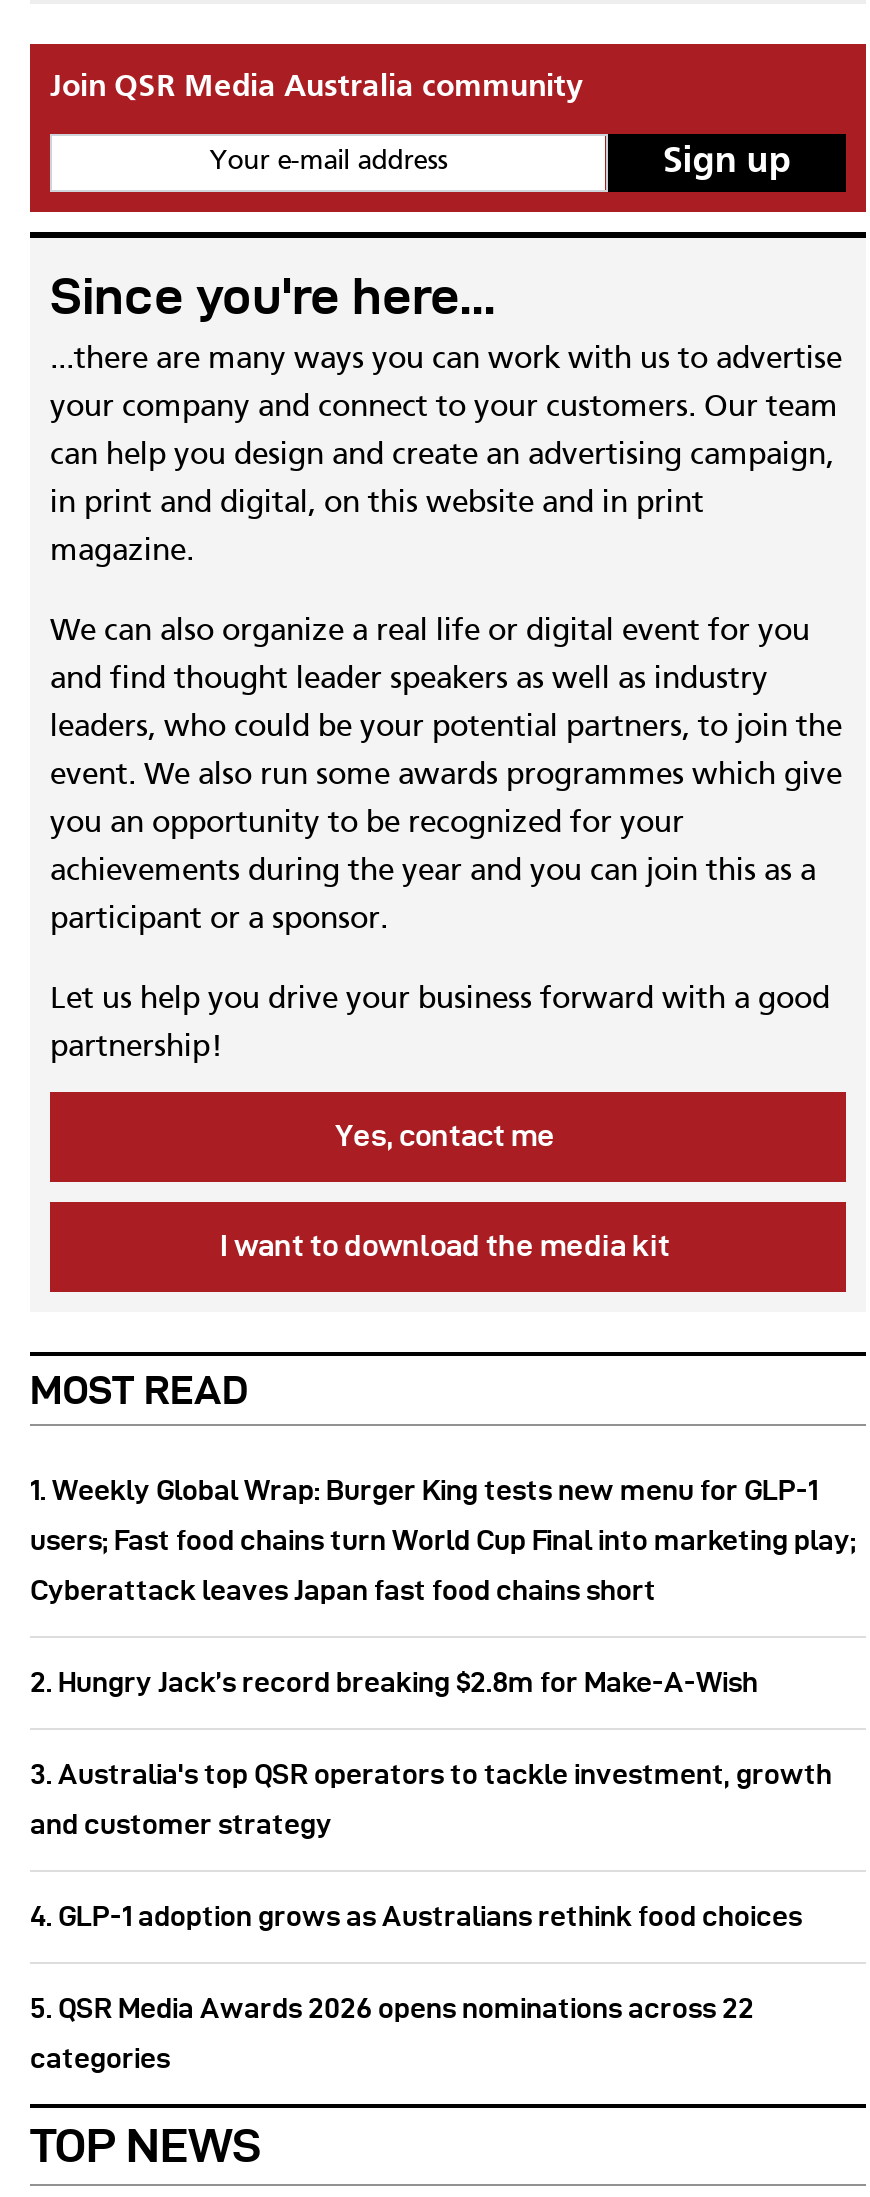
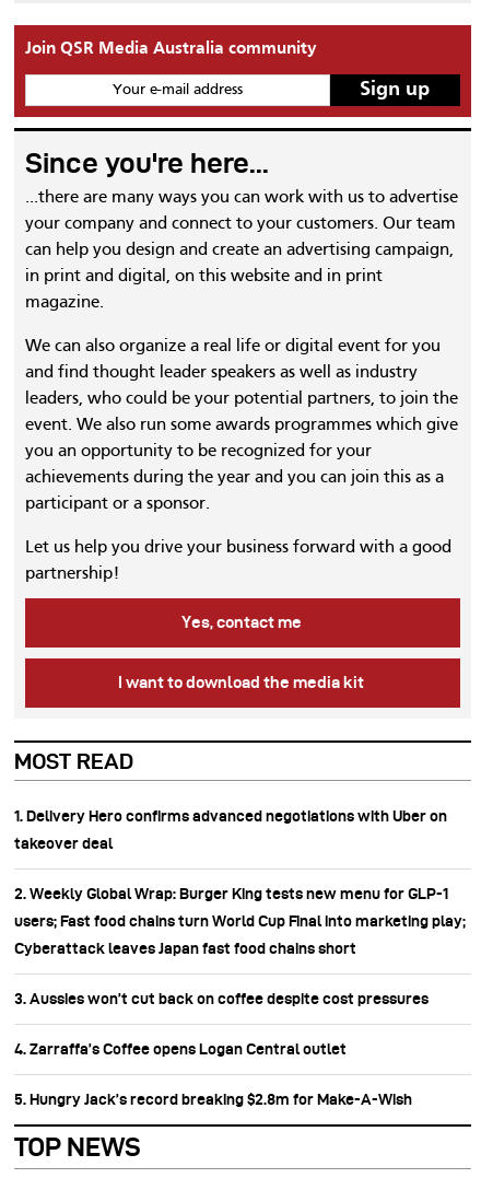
- 1. Weekly Global Wrap: Burger King tests new menu for GLP-1
+ 1. Delivery Hero confirms advanced negotiations with Uber on
+ takeover deal
+ 2. Weekly Global Wrap: Burger King tests new menu for GLP-1

moved down: users; Fast food chains turn World Cup Final into marketing play; | Cyberattack leaves Japan fast food chains short

- 2. Hungry Jack’s record breaking $2.8m for Make-A-Wish
- 3. Australia's top QSR operators to tackle investment, growth
- and customer strategy
- 4. GLP-1 adoption grows as Australians rethink food choices
- 5. QSR Media Awards 2026 opens nominations across 22
- categories
+ 3. Aussies won’t cut back on coffee despite cost pressures
+ 4. Zarraffa’s Coffee opens Logan Central outlet
+ 5. Hungry Jack’s record breaking $2.8m for Make-A-Wish
